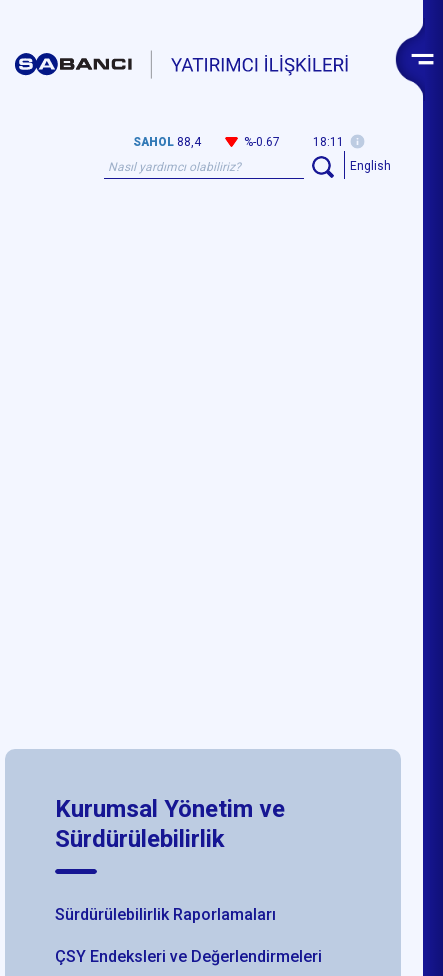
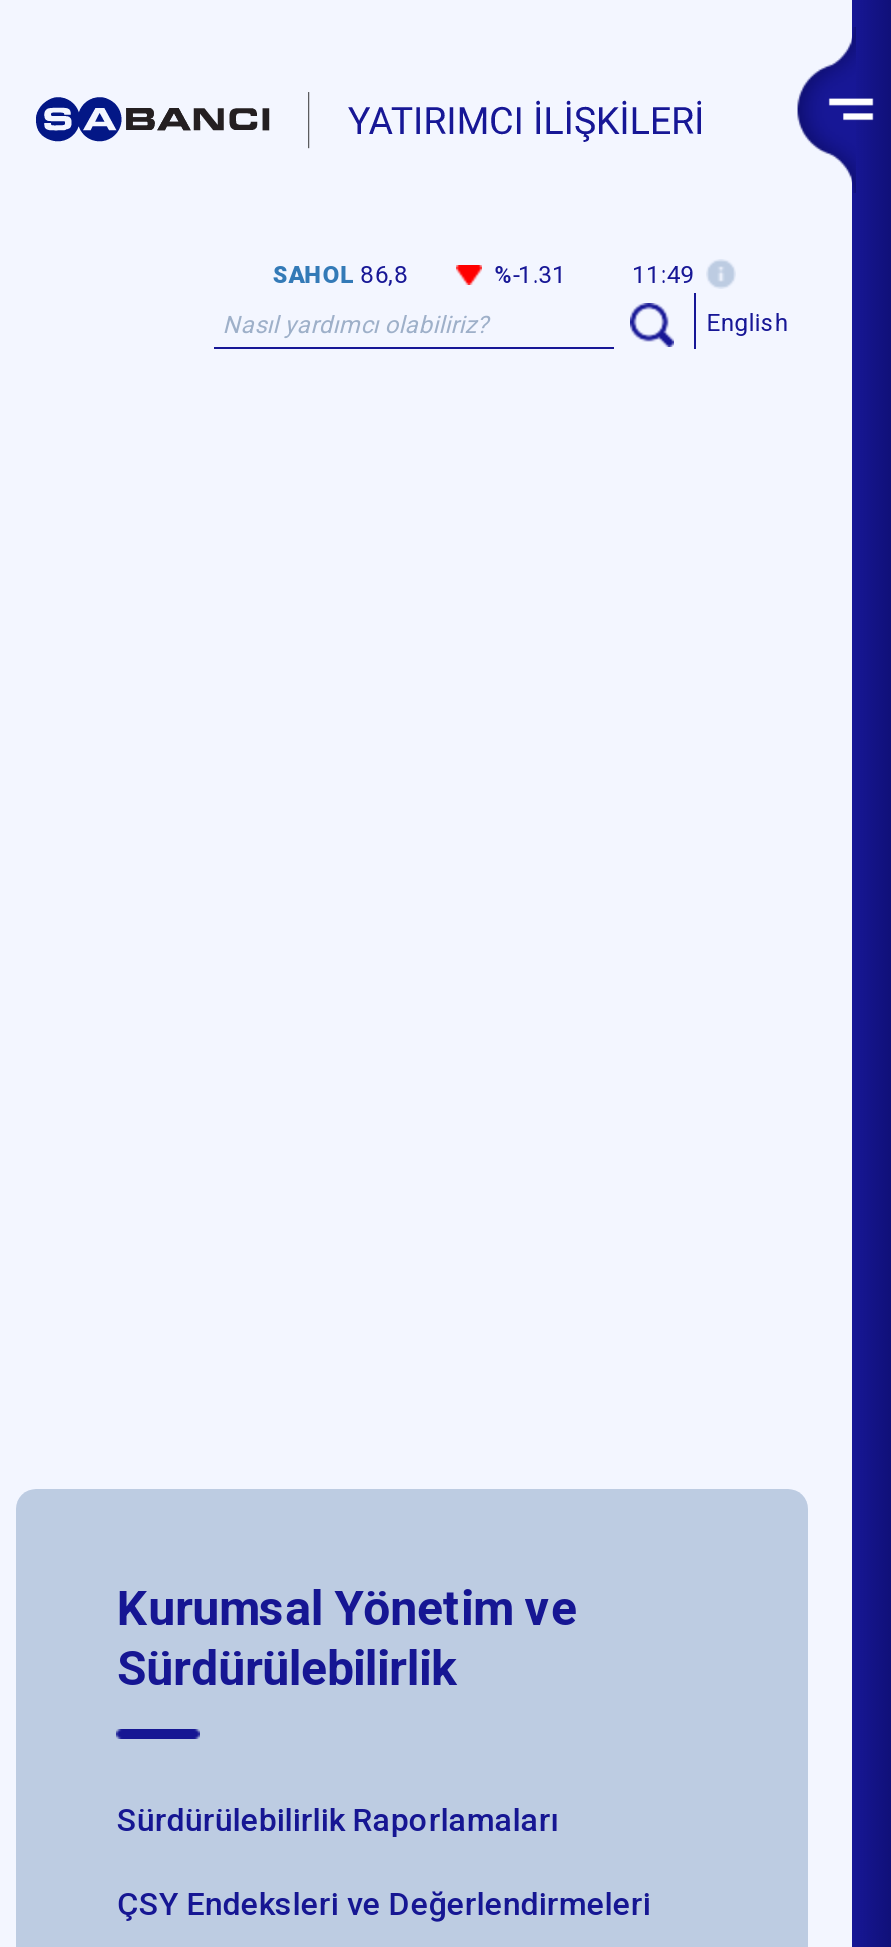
- SAHOL 88,4
+ SAHOL 86,8

- %-0.67
+ %-1.31

- 18:11
+ 11:49
